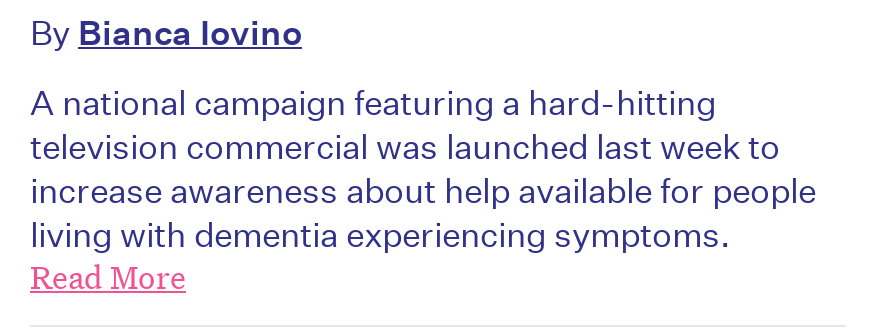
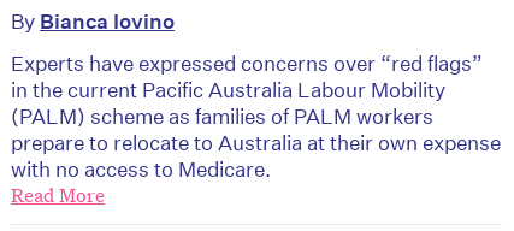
- A national campaign featuring a hard-hitting
- television commercial was launched last week to
- increase awareness about help available for people
- living with dementia experiencing symptoms.
+ Experts have expressed concerns over “red flags”
+ in the current Pacific Australia Labour Mobility
+ (PALM) scheme as families of PALM workers
+ prepare to relocate to Australia at their own expense
+ with no access to Medicare.
